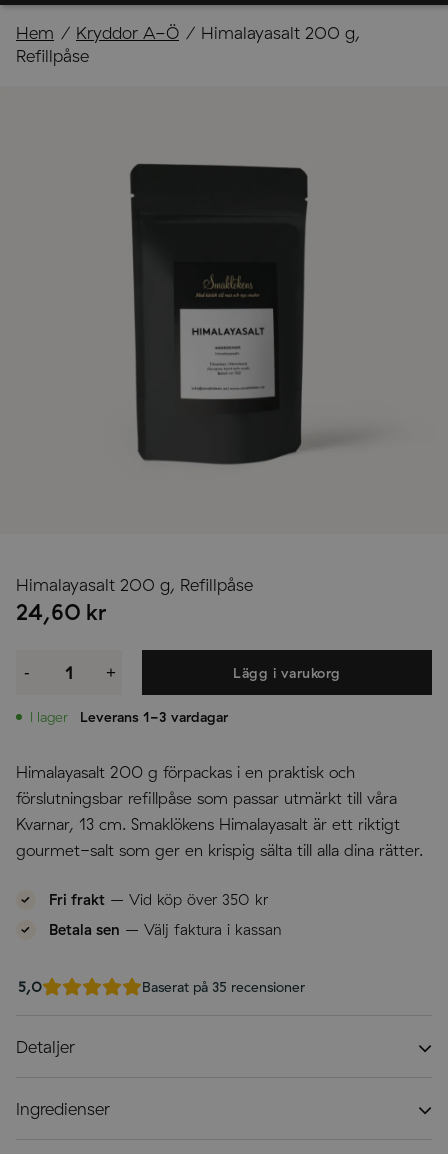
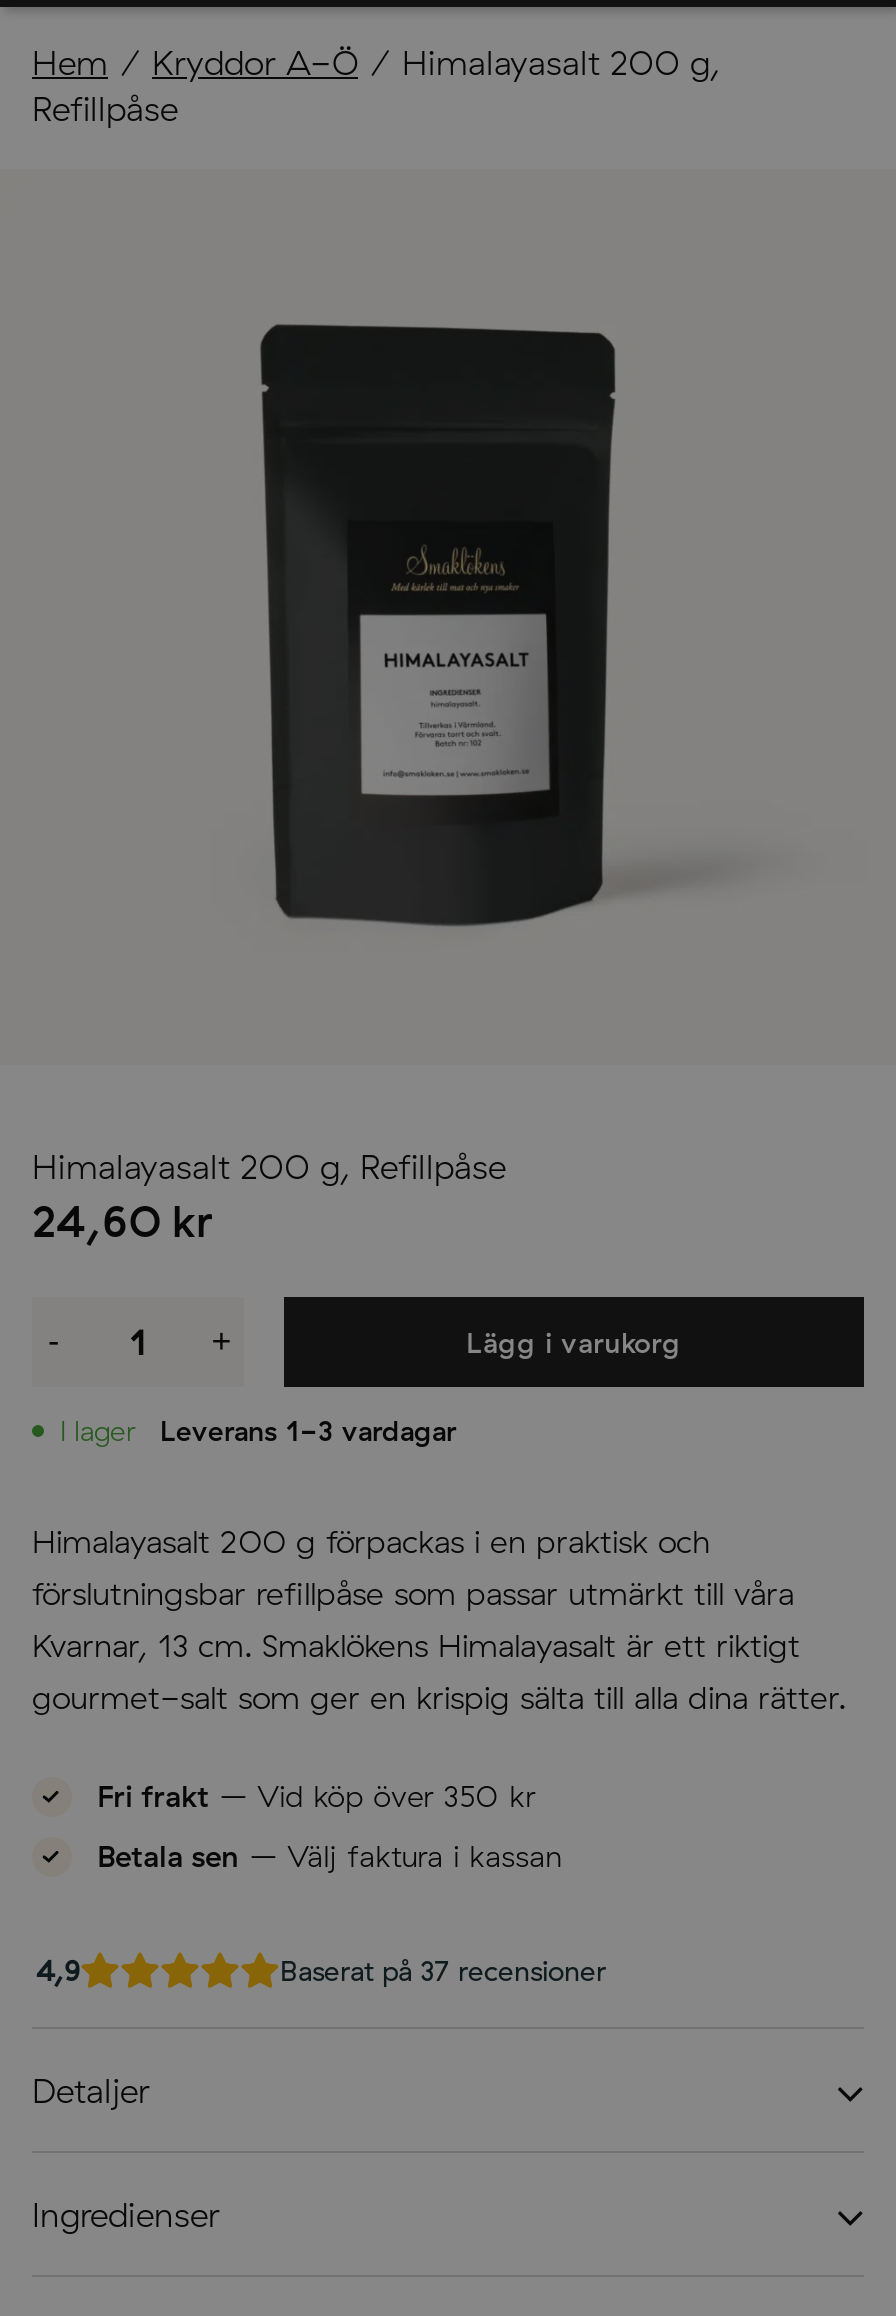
- 5,0
- Baserat på 35 recensioner
+ 4,9
+ Baserat på 37 recensioner
